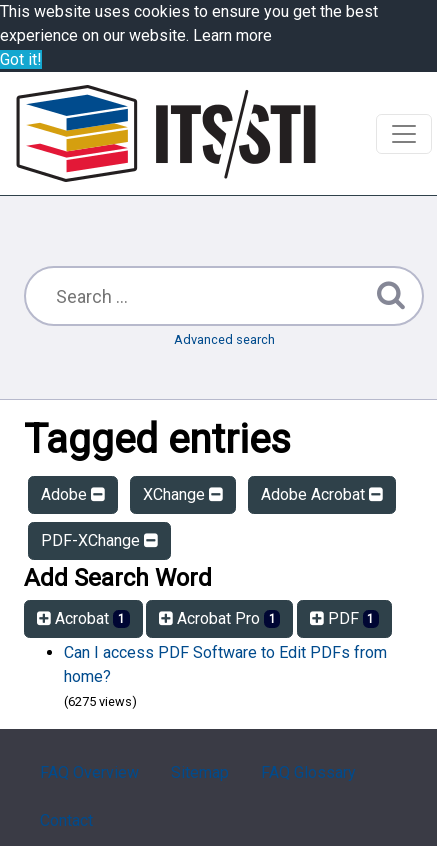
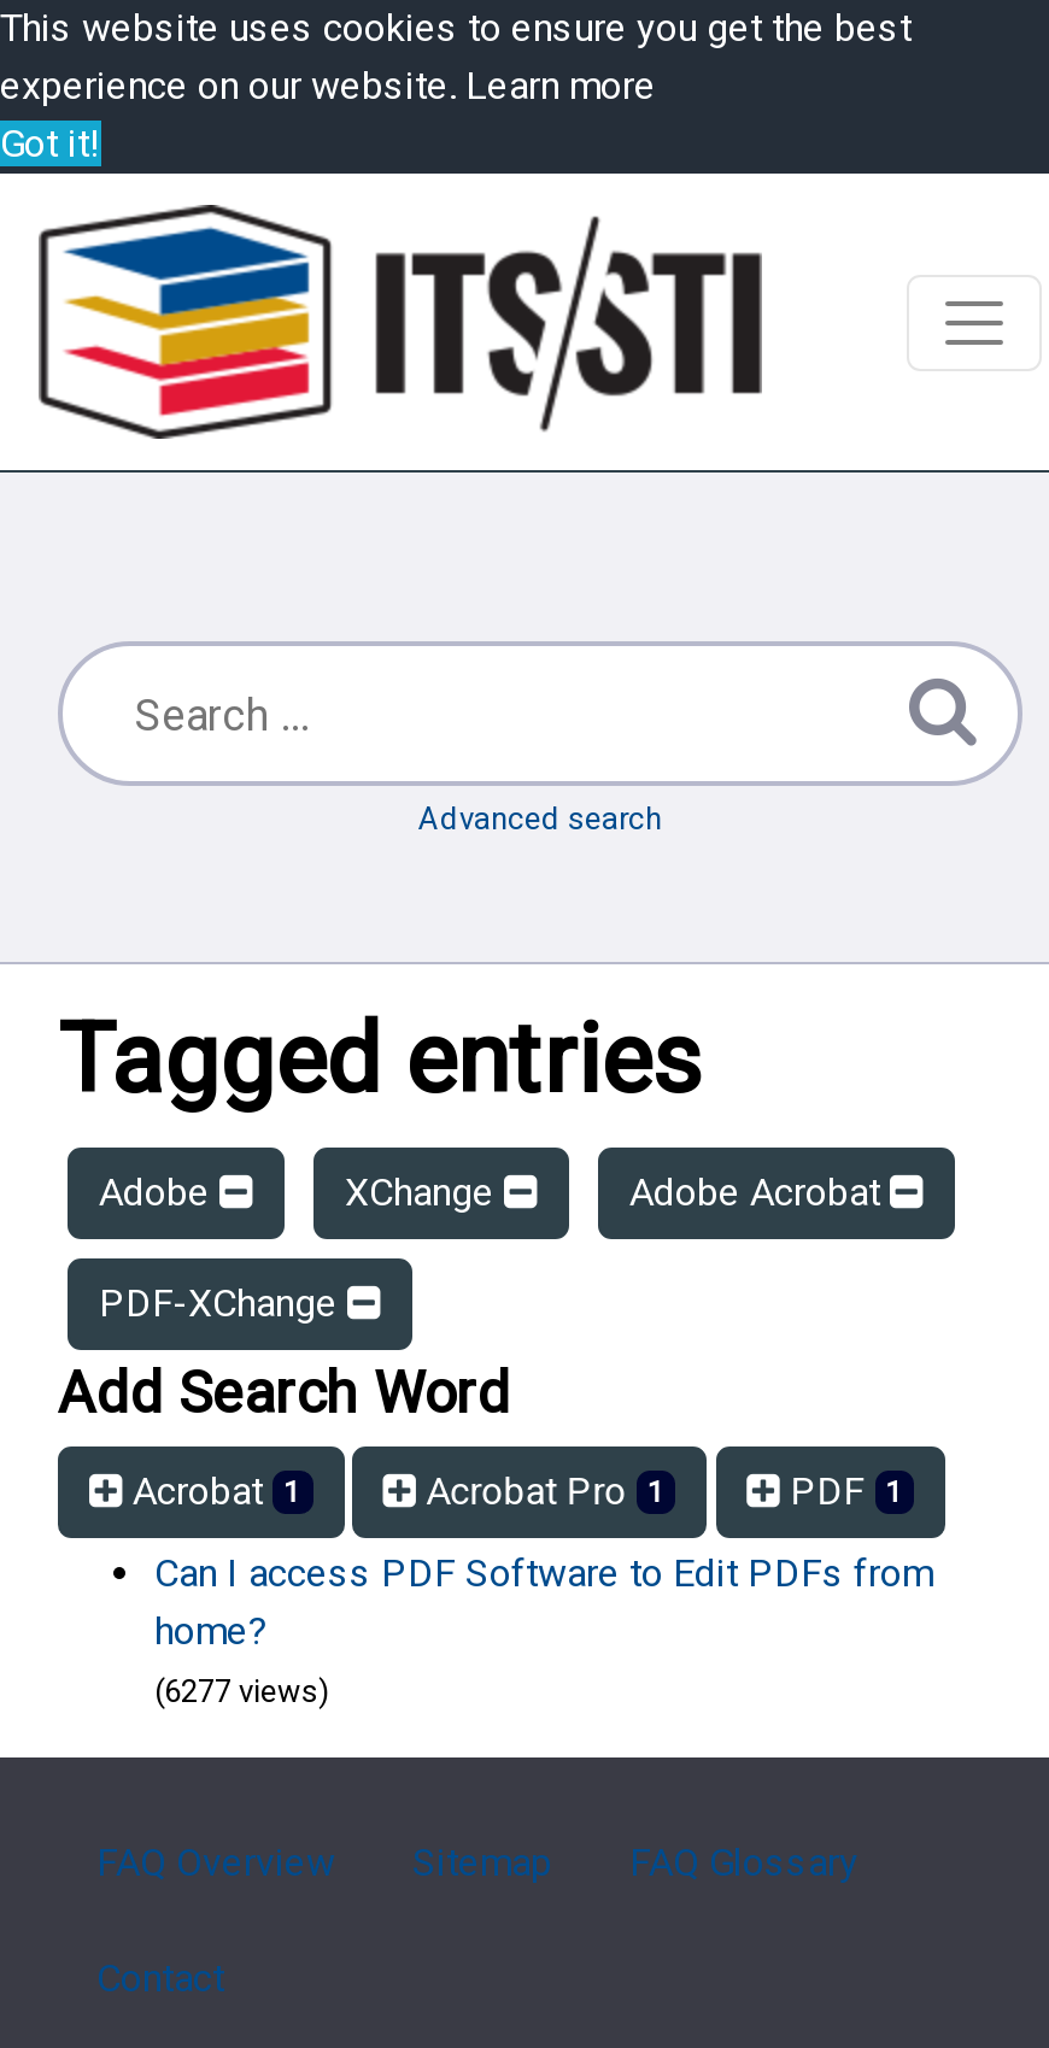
- (6275 views)
+ (6277 views)
